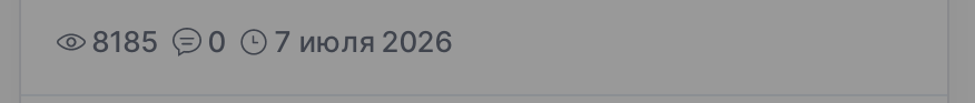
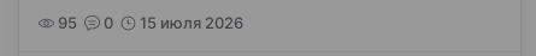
- 8185
+ 95

- 7 июля 2026
+ 15 июля 2026
